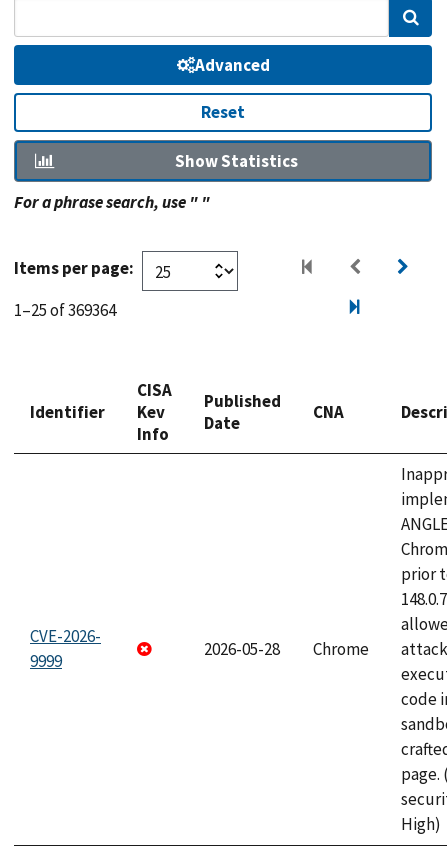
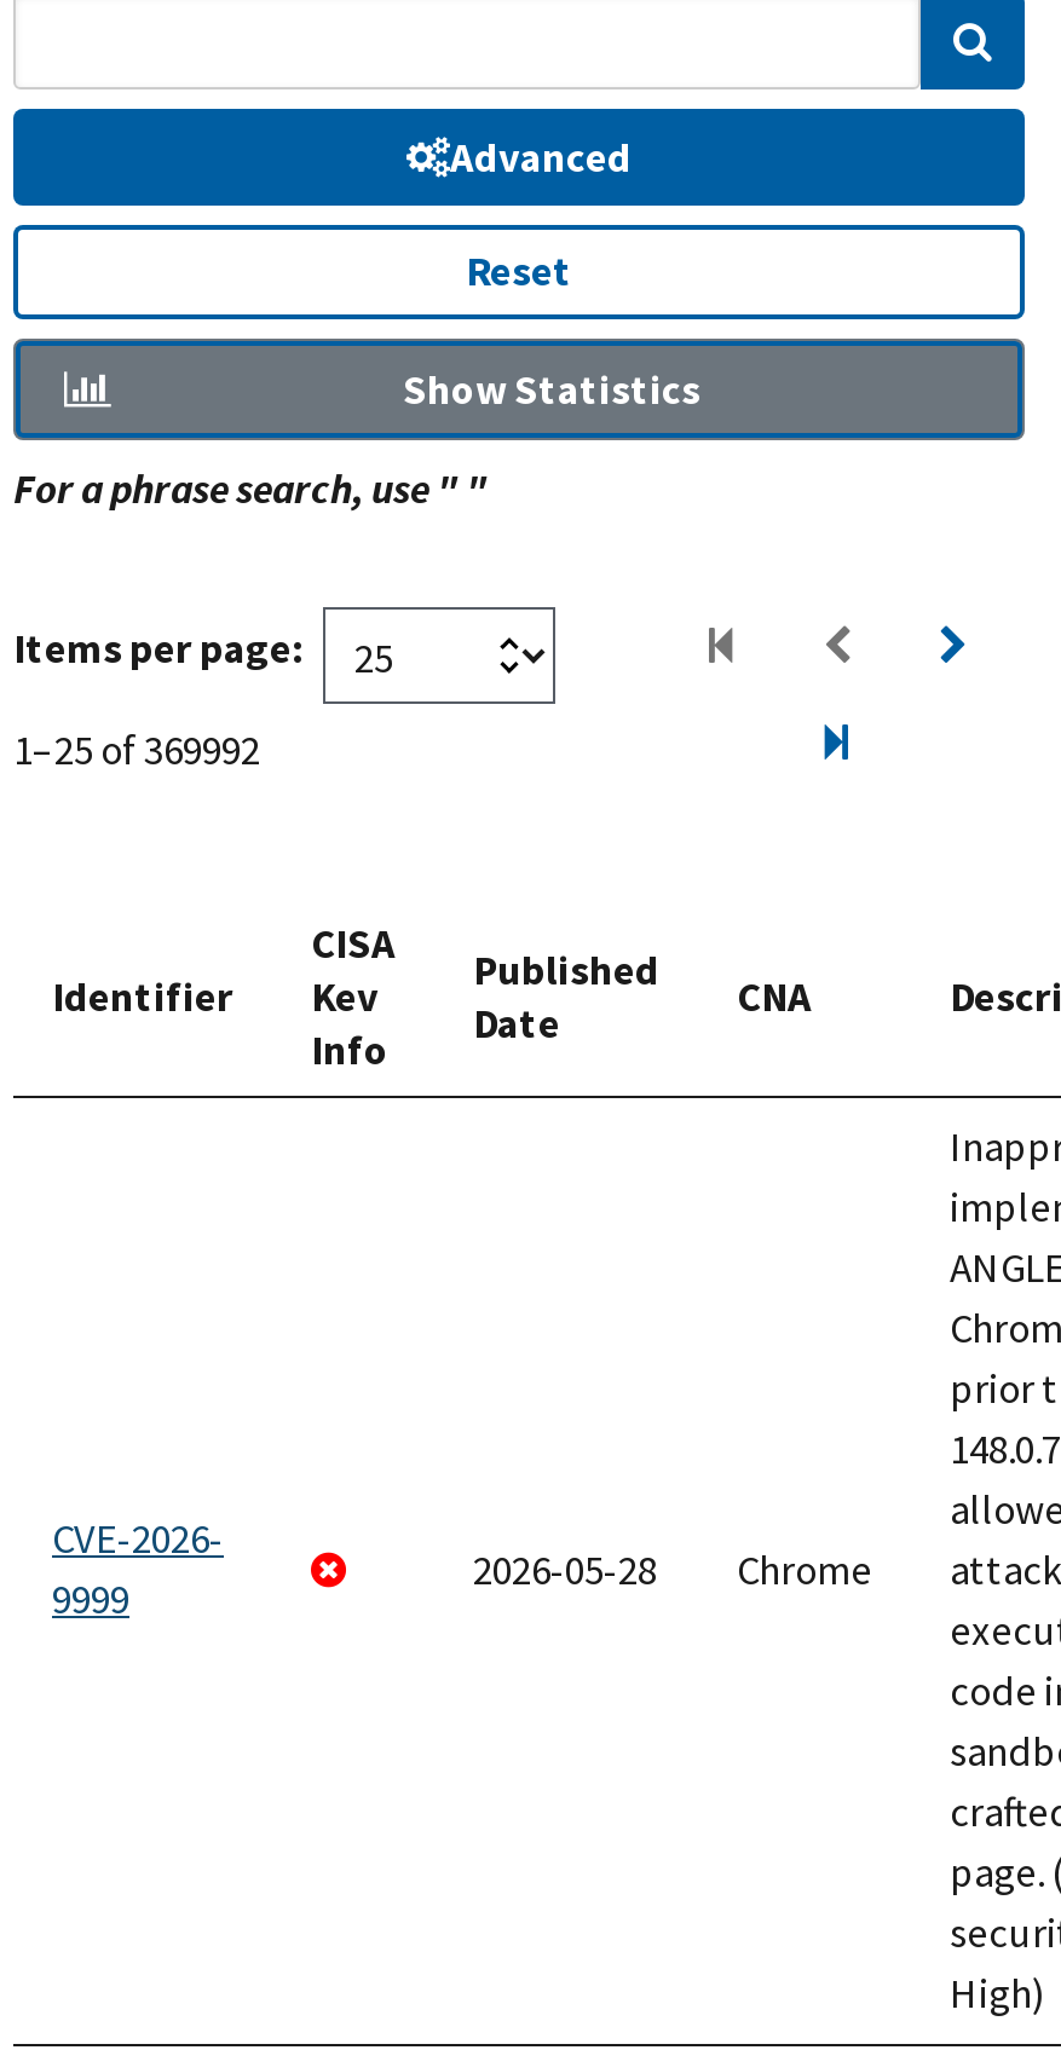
- 1–25 of 369364
+ 1–25 of 369992
